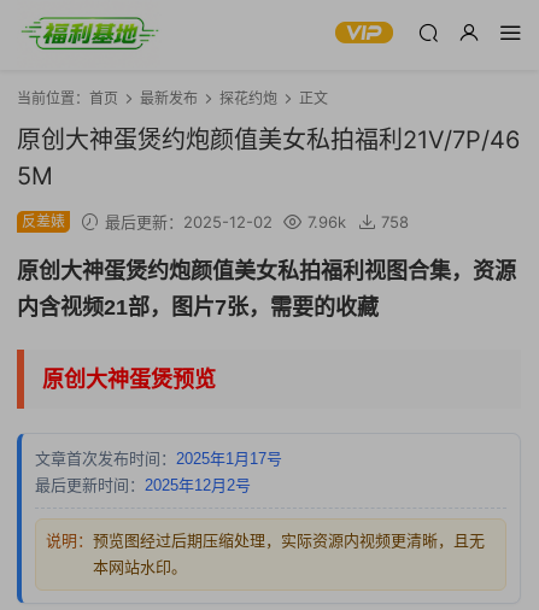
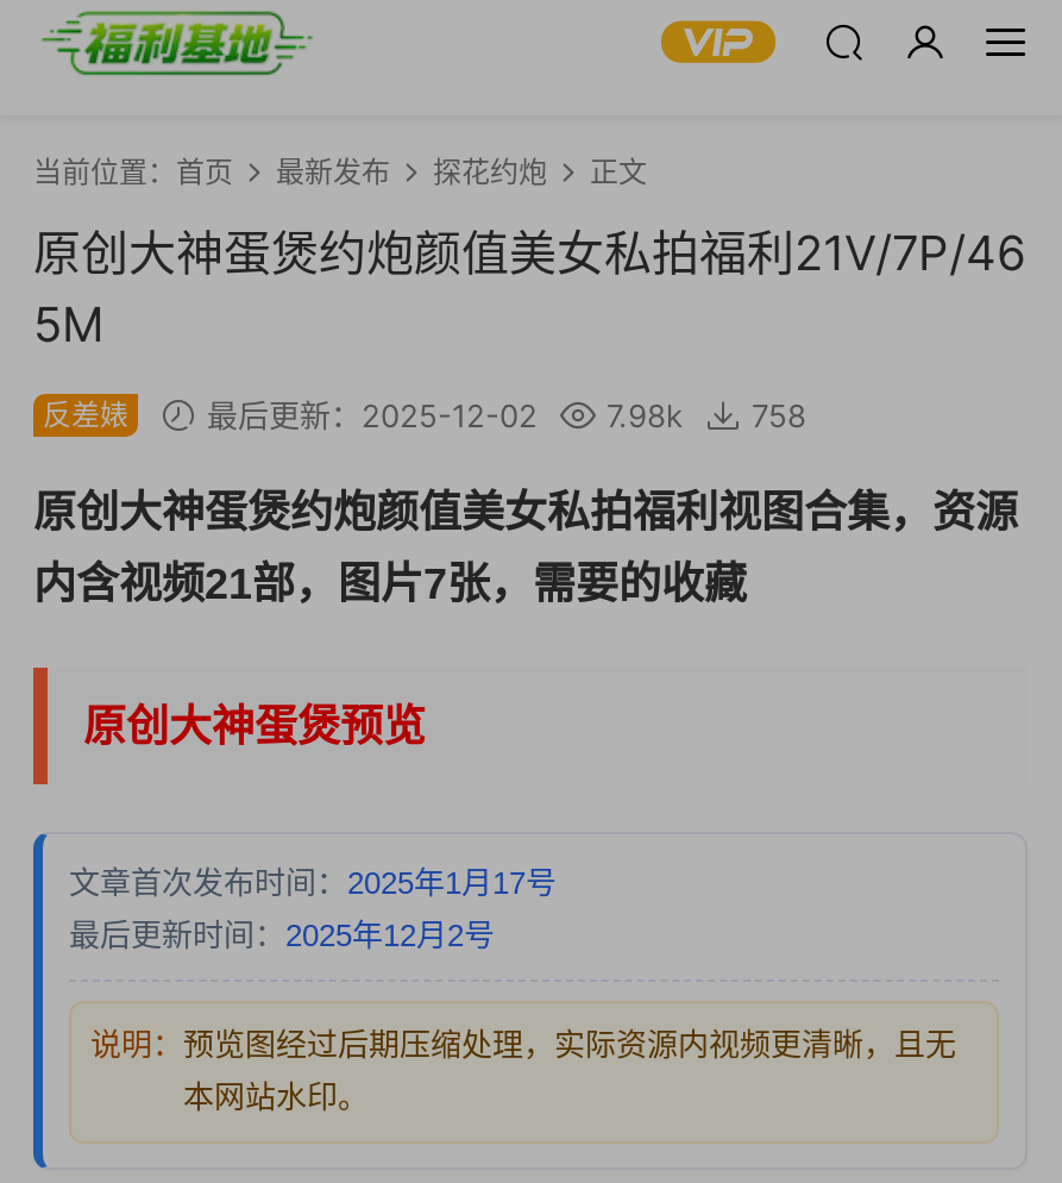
- 最后更新：2025-12-02 7.96k 758
+ 最后更新：2025-12-02 7.98k 758
